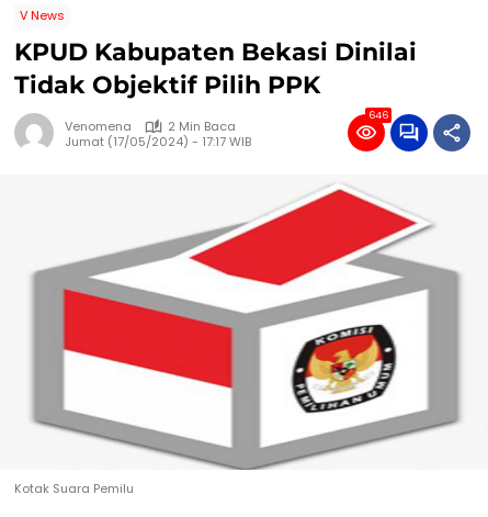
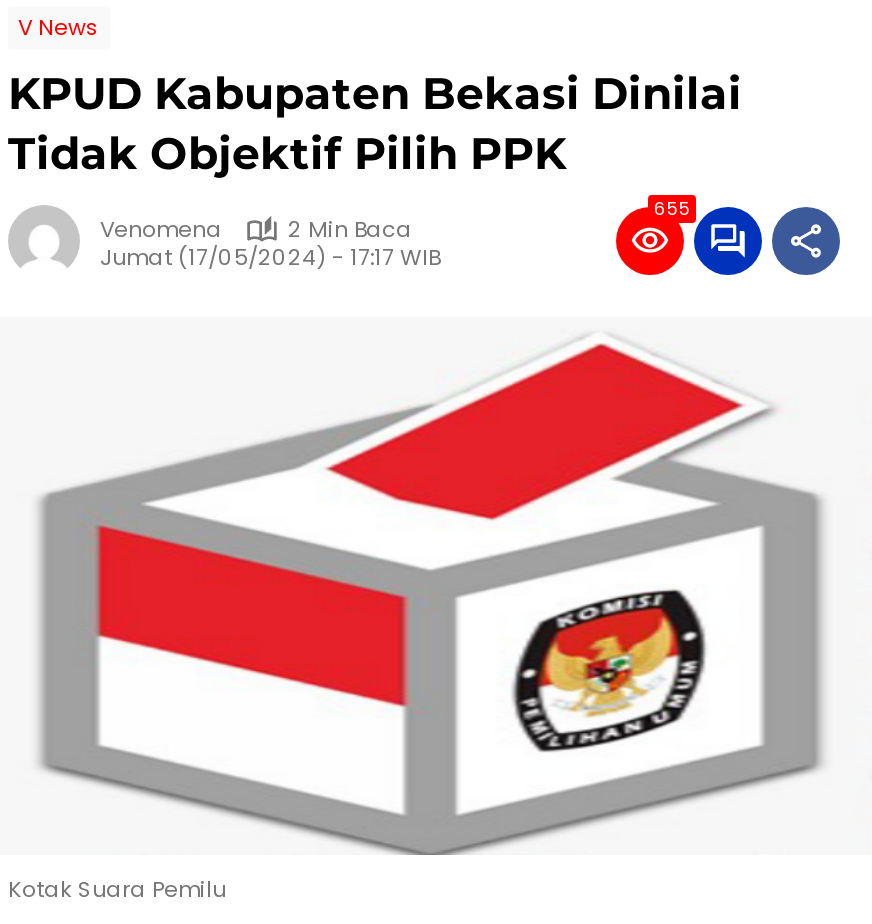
- 646
+ 655
